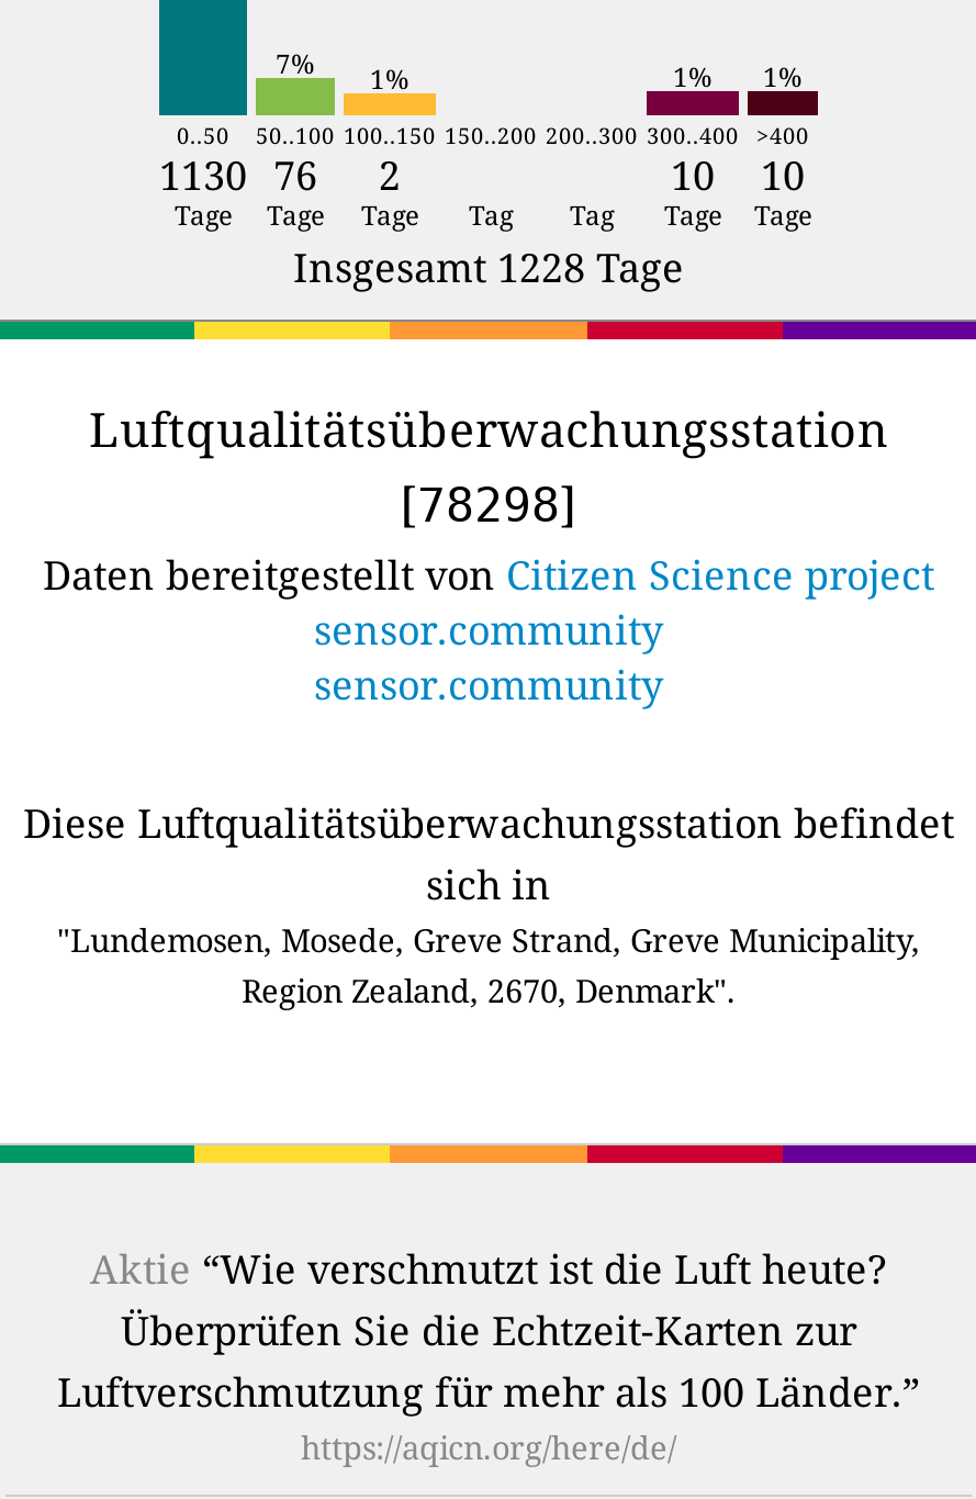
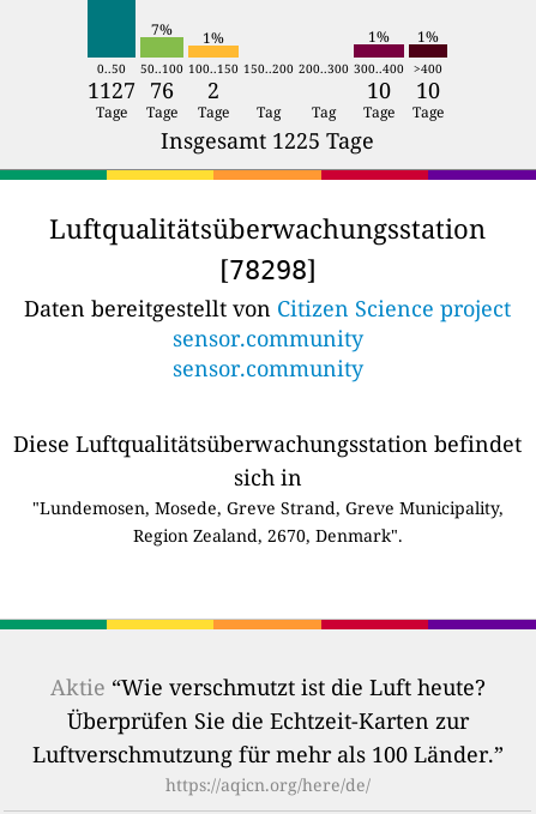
- 1130 76 2
+ 1127 76 2

- Insgesamt 1228 Tage
+ Insgesamt 1225 Tage
